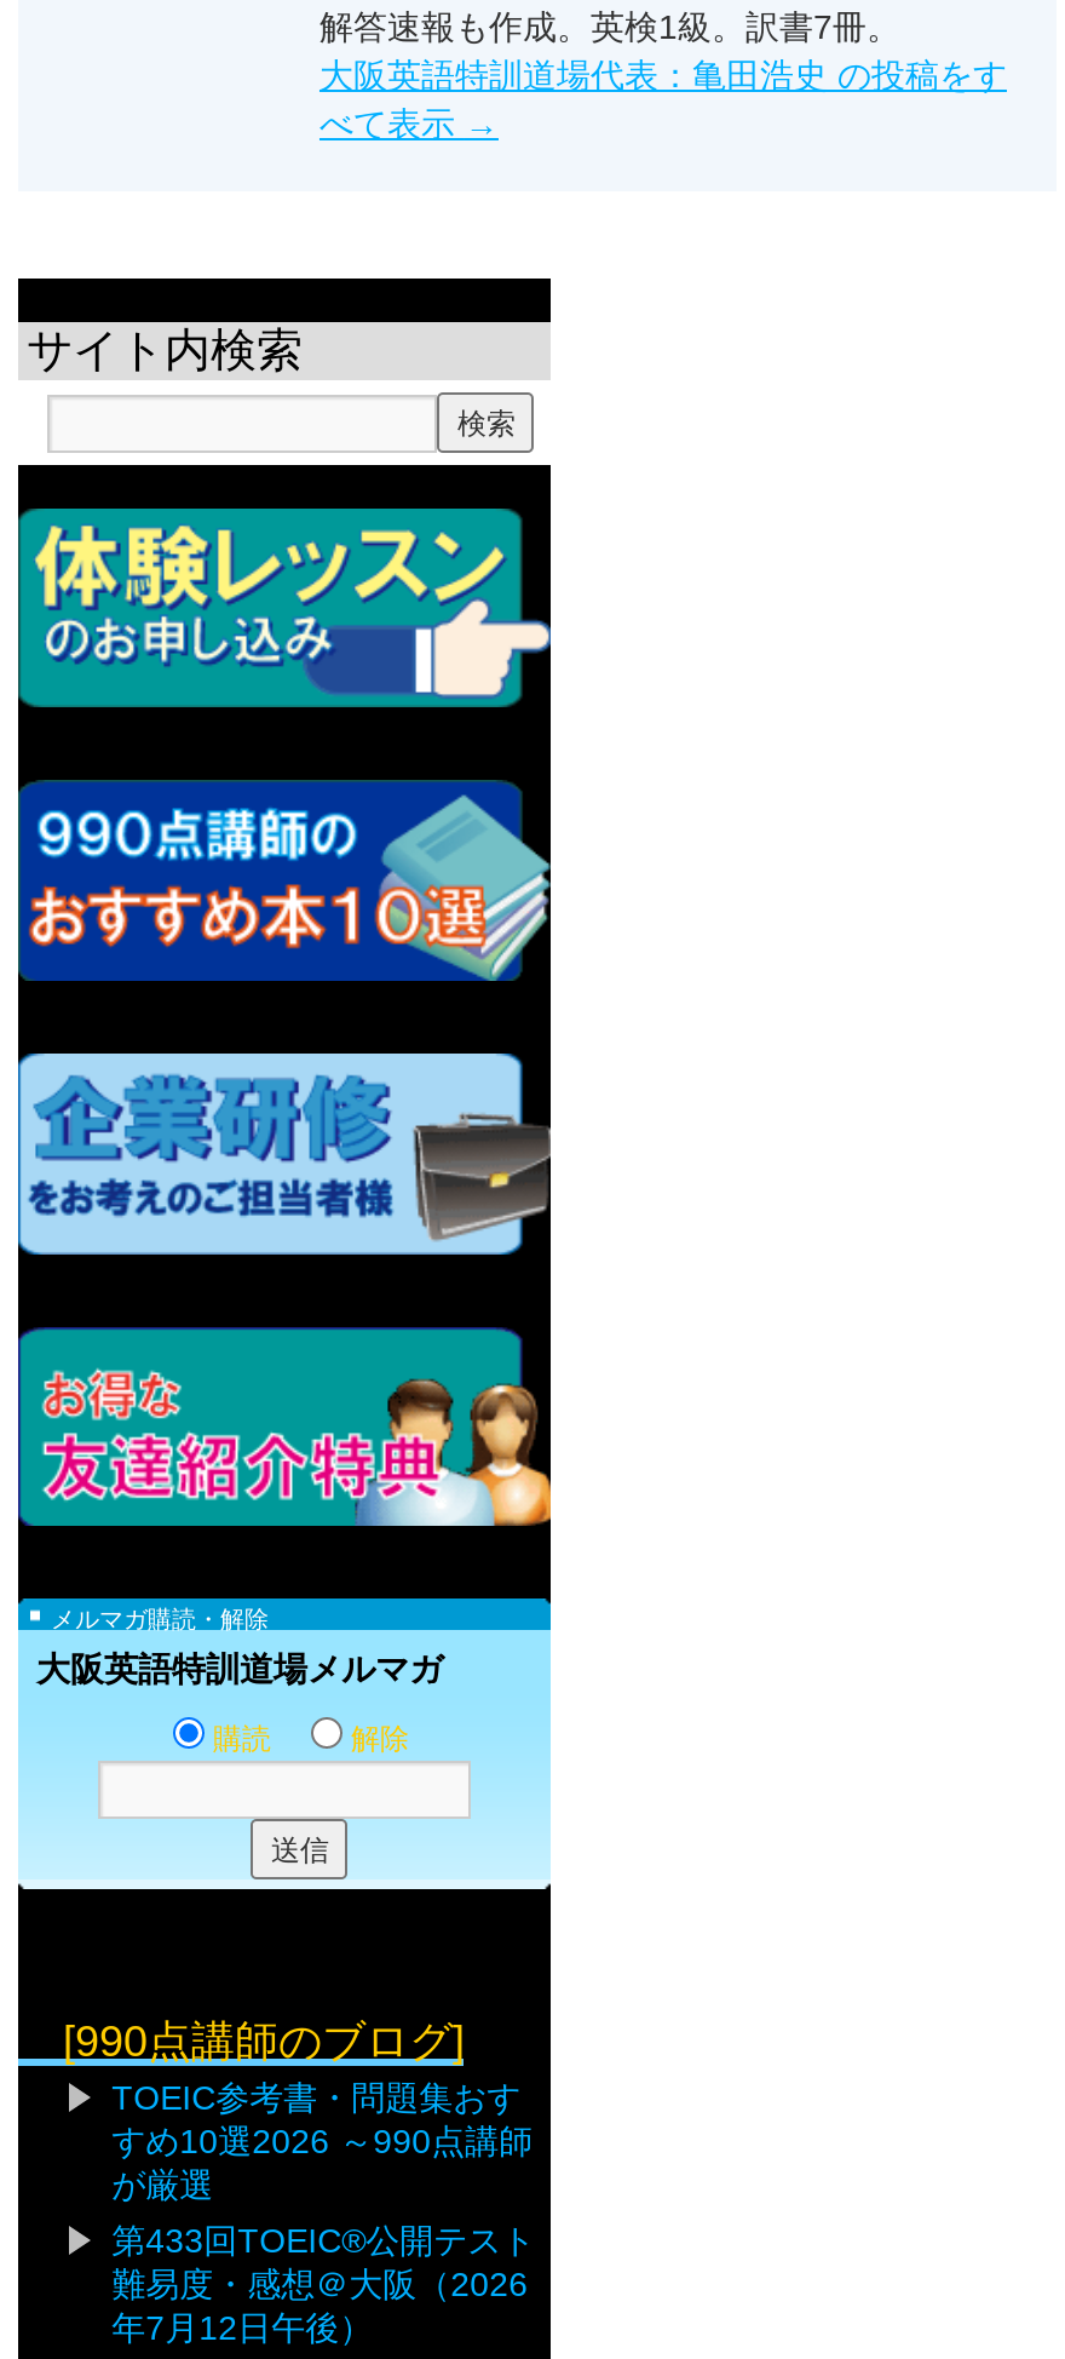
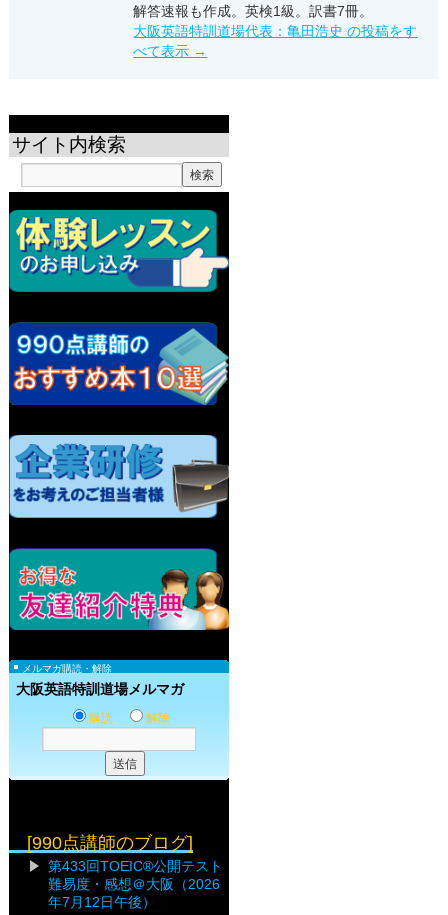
- TOEIC参考書・問題集おす
- すめ10選2026 ～990点講師
- が厳選
